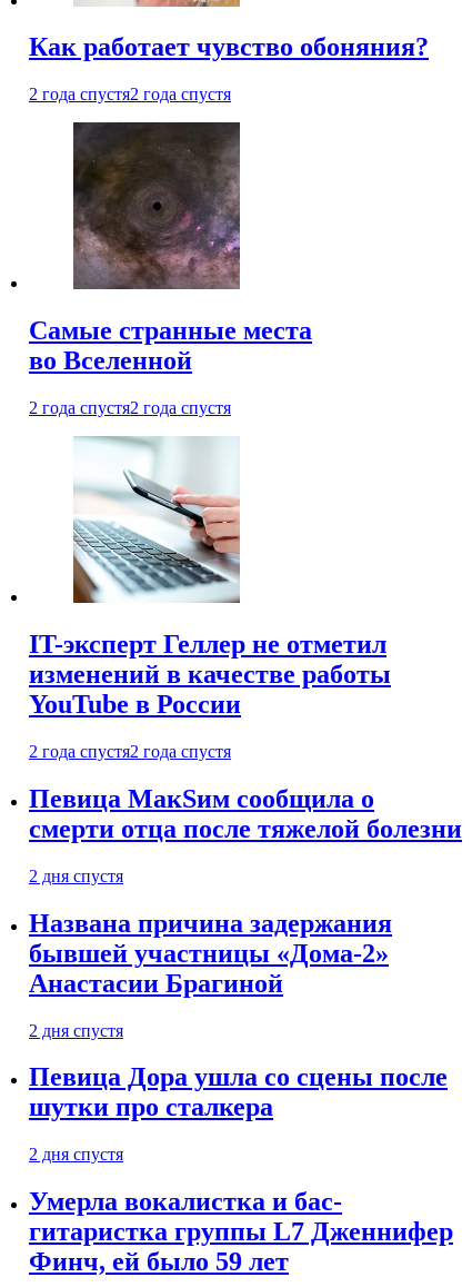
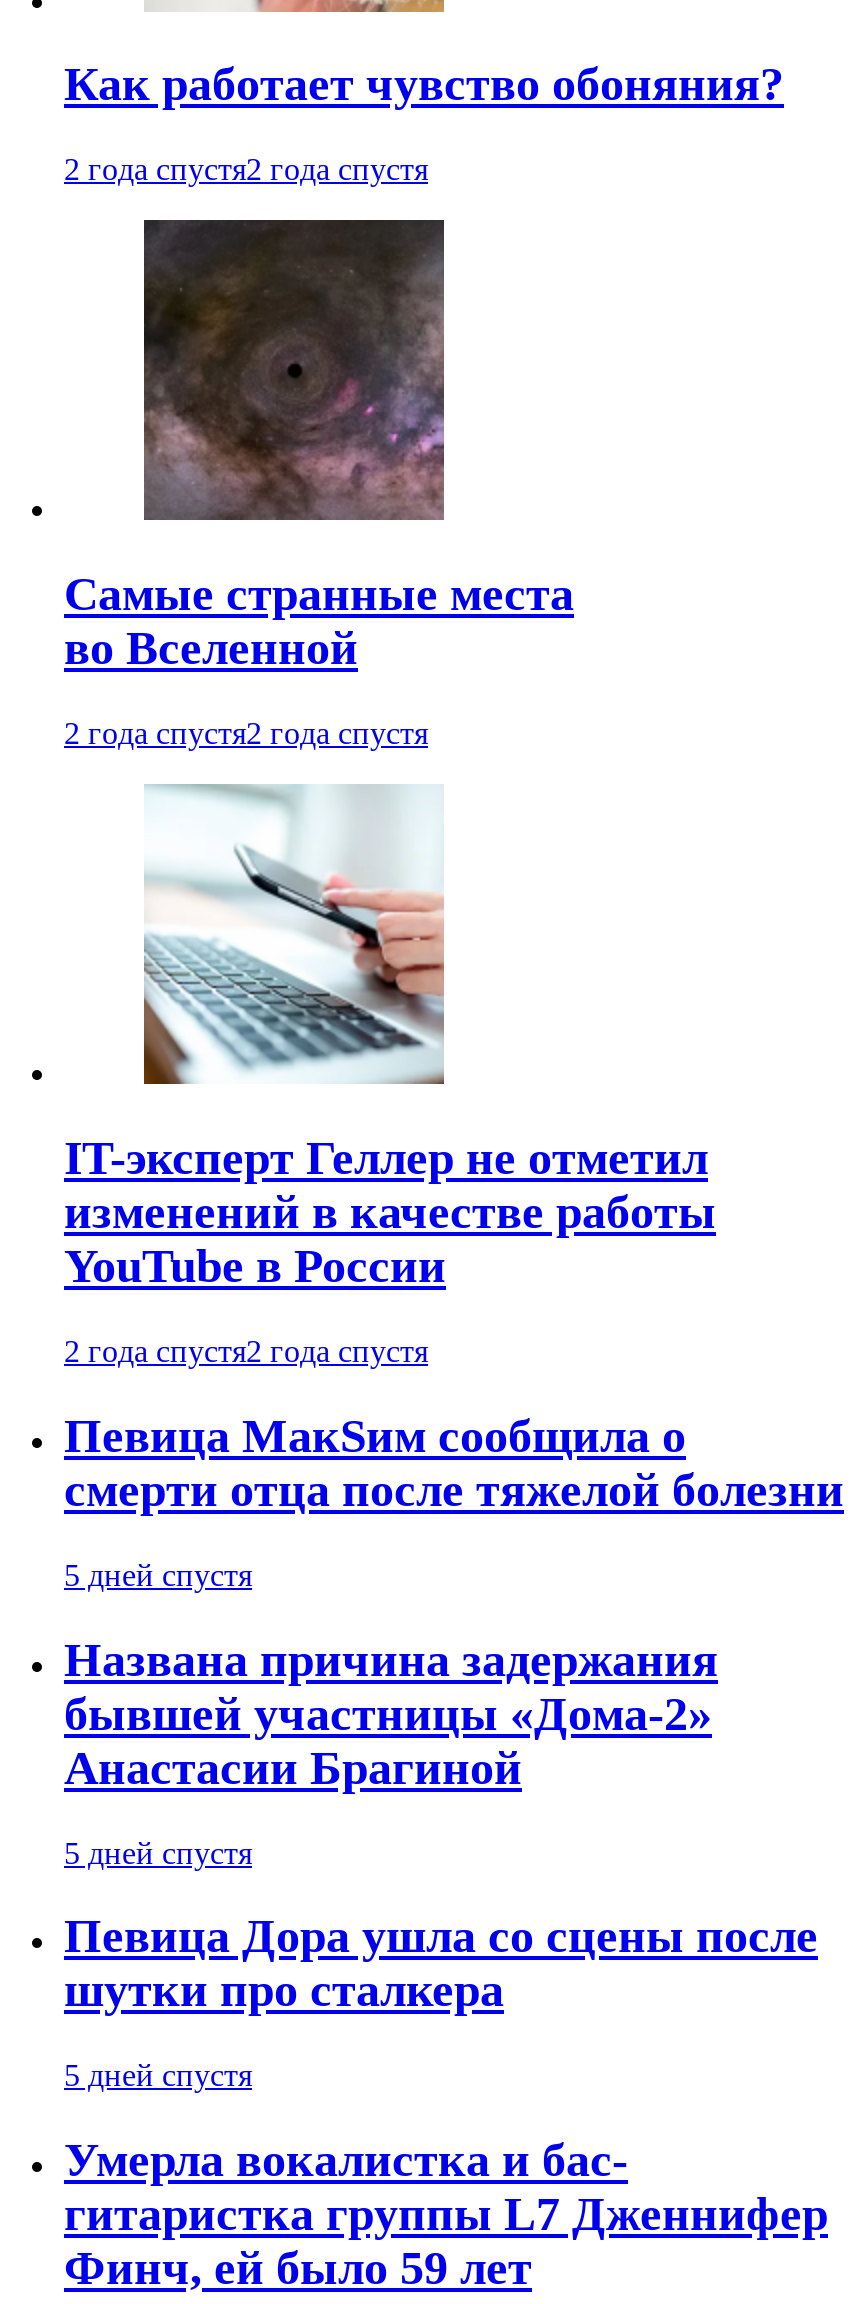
- 2 дня спустя
+ 5 дней спустя

- 2 дня спустя
+ 5 дней спустя

- 2 дня спустя
+ 5 дней спустя
